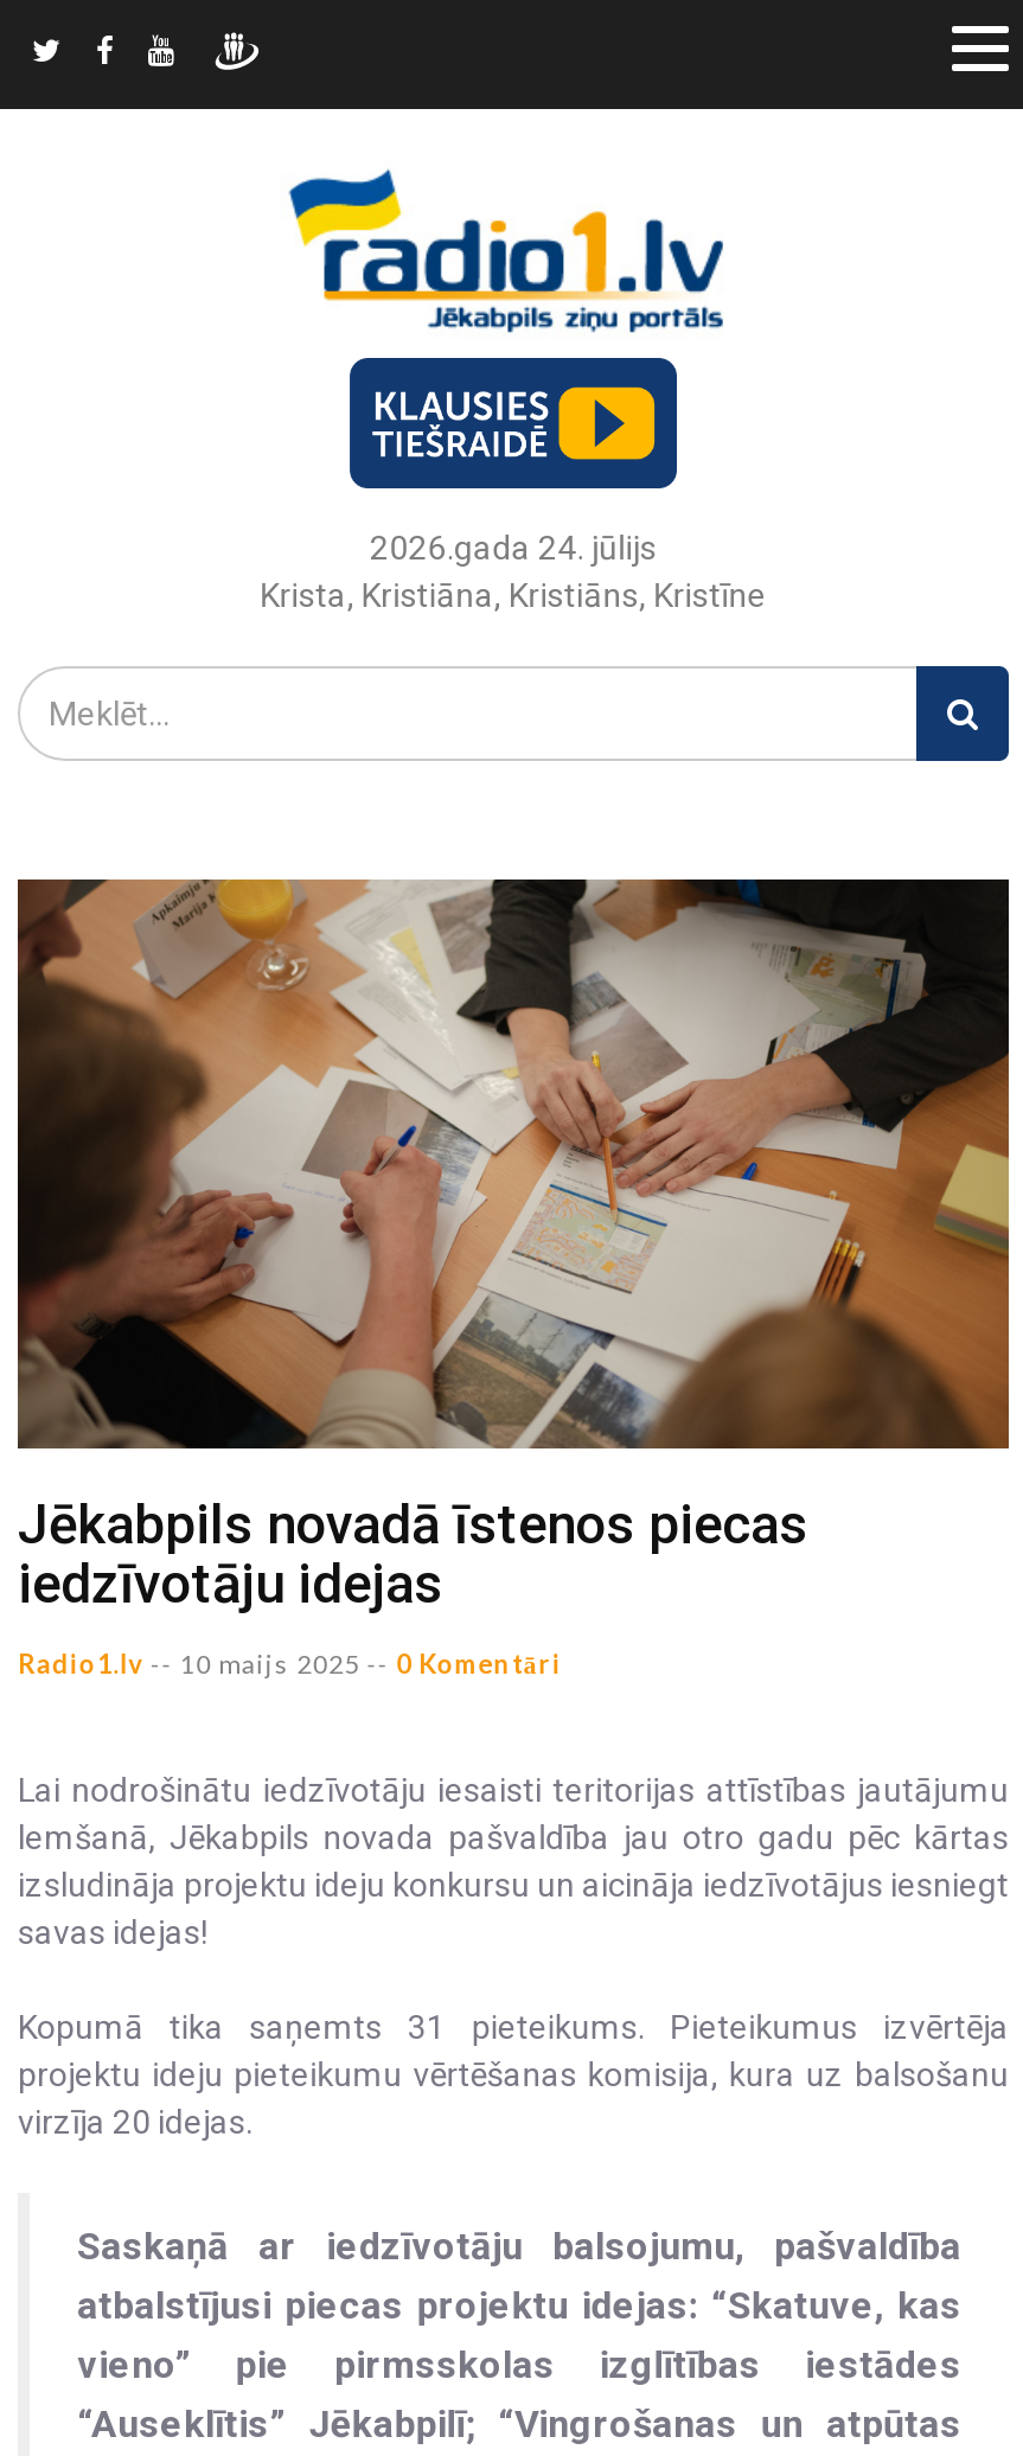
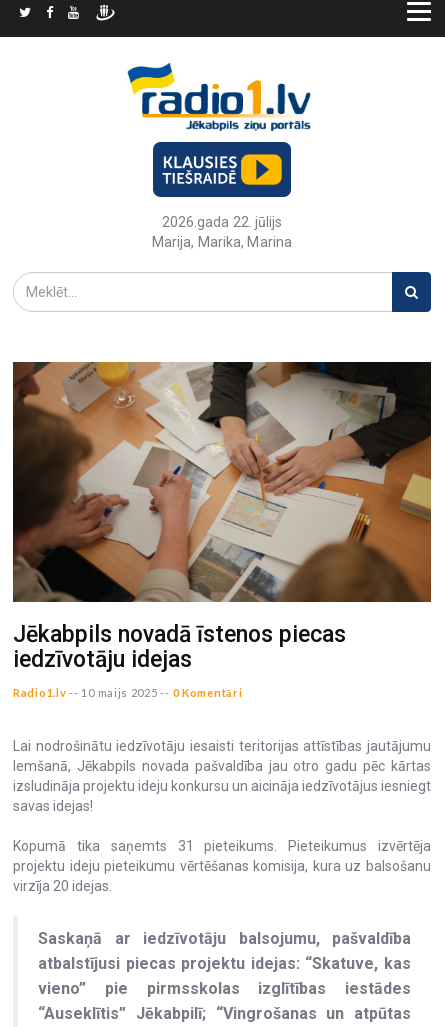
- 2026.gada 24. jūlijs
- Krista, Kristiāna, Kristiāns, Kristīne
+ 2026.gada 22. jūlijs
+ Marija, Marika, Marina
